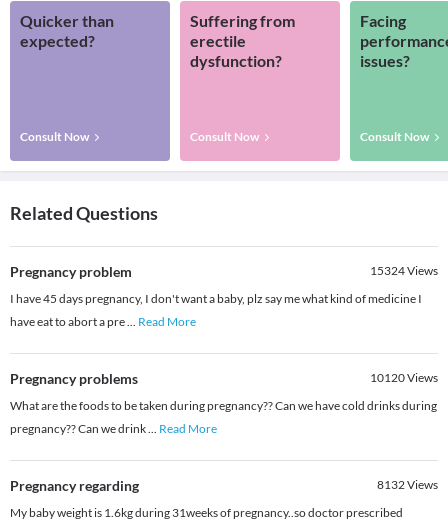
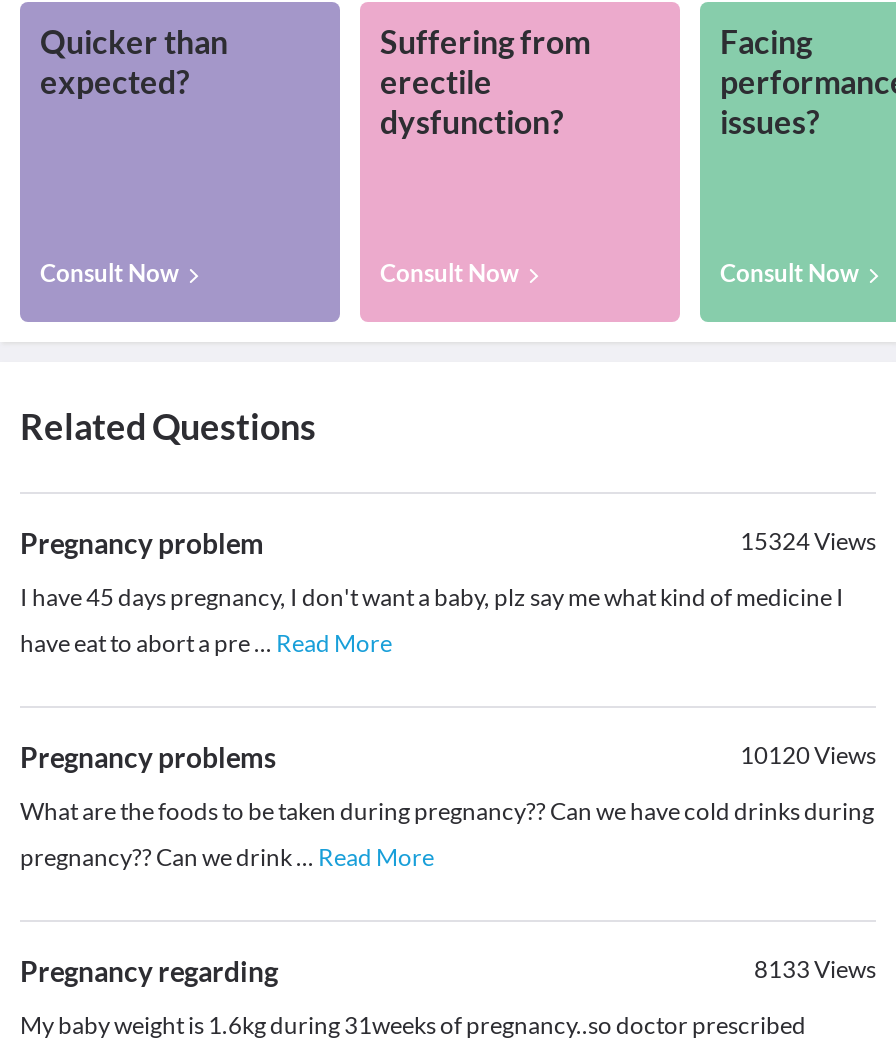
- 8132Views
+ 8133Views
